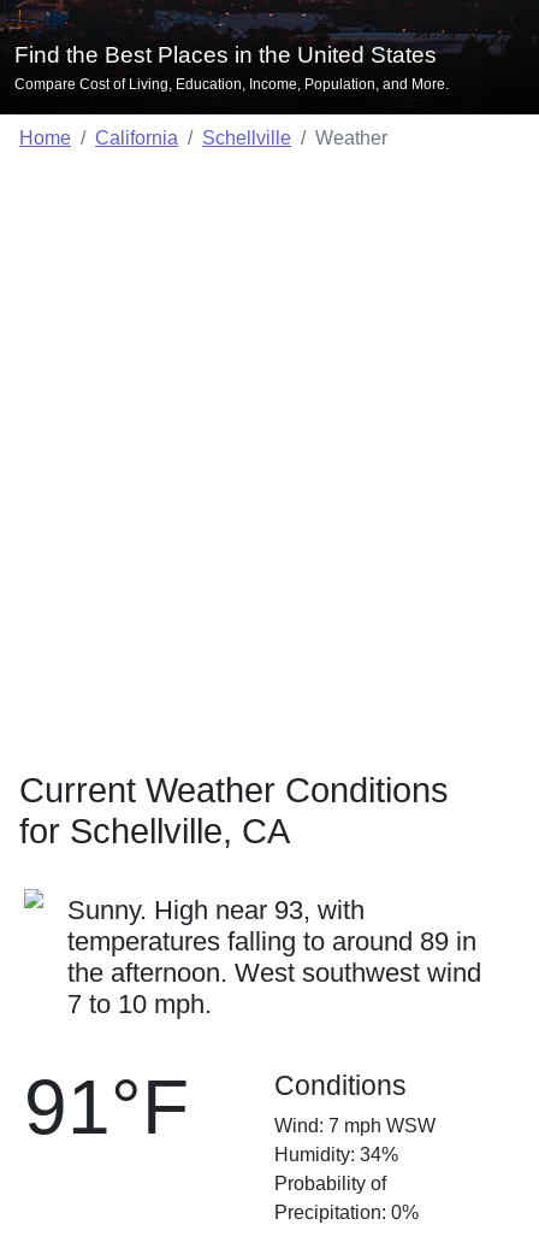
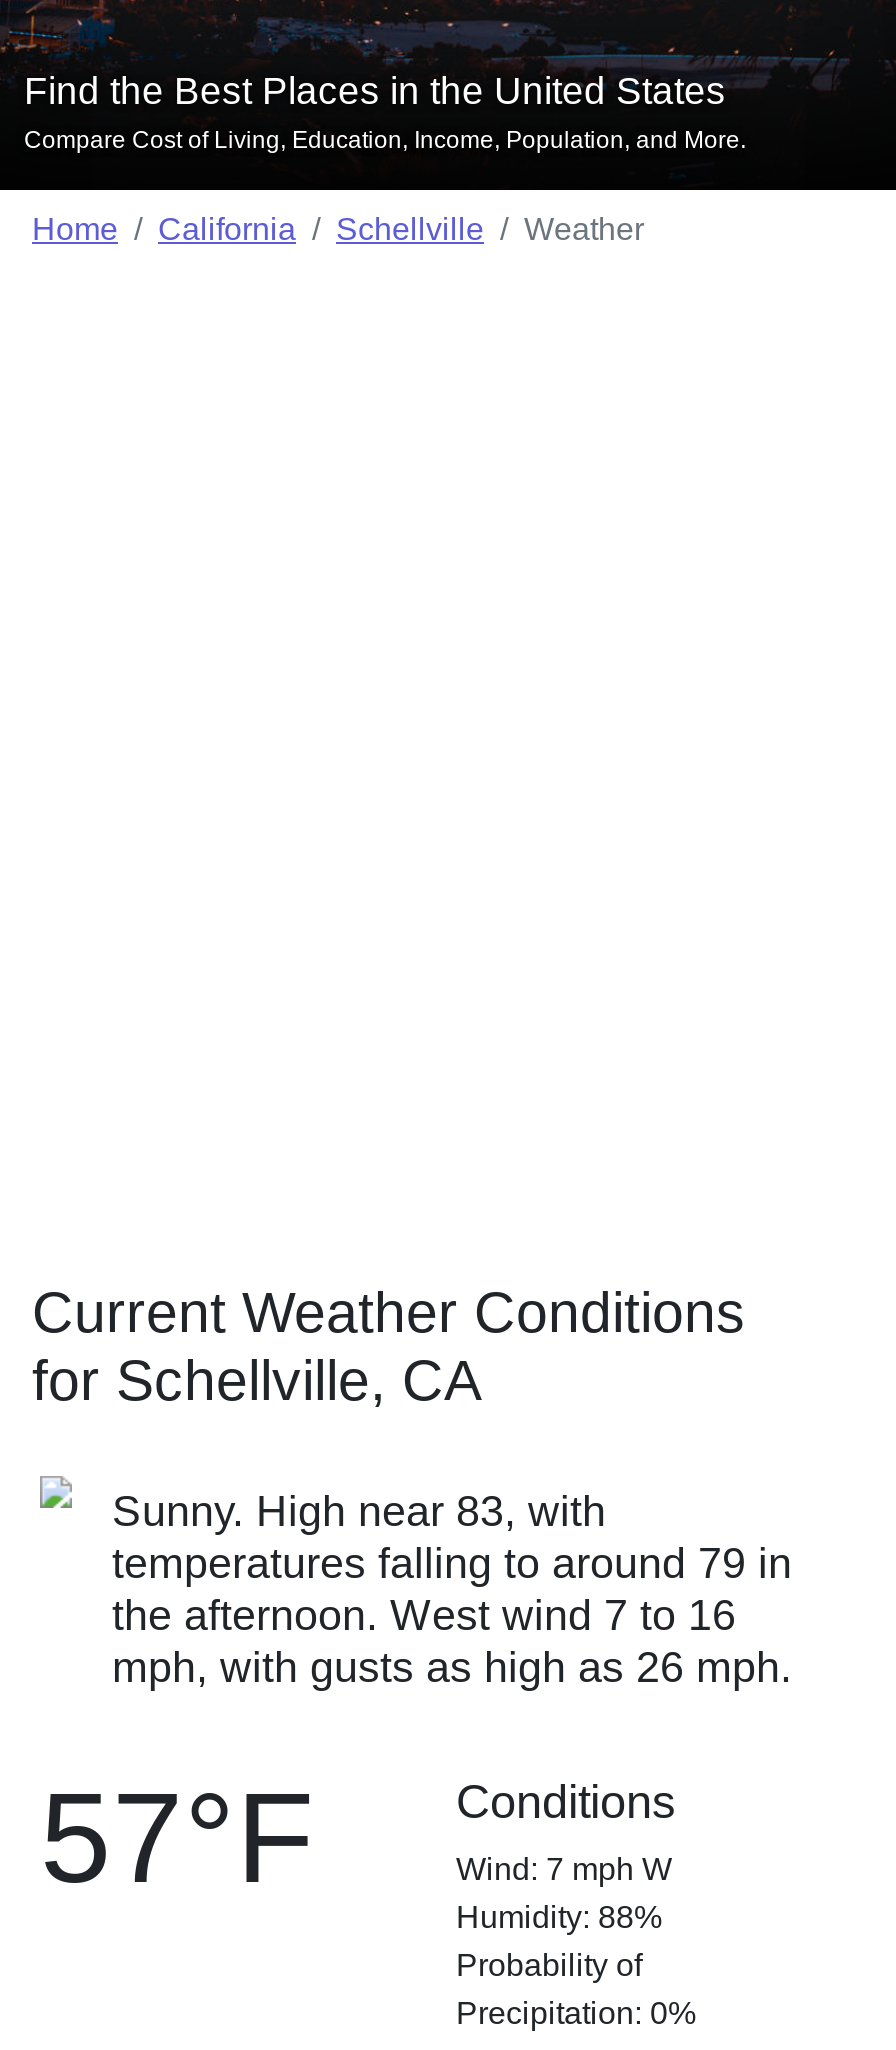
- Sunny. High near 93, with
- temperatures falling to around 89 in
- the afternoon. West southwest wind
- 7 to 10 mph.
+ Sunny. High near 83, with
+ temperatures falling to around 79 in
+ the afternoon. West wind 7 to 16
+ mph, with gusts as high as 26 mph.

- 91°F
+ 57°F

- Wind: 7 mph WSW
+ Wind: 7 mph W

- Humidity: 34%
+ Humidity: 88%
